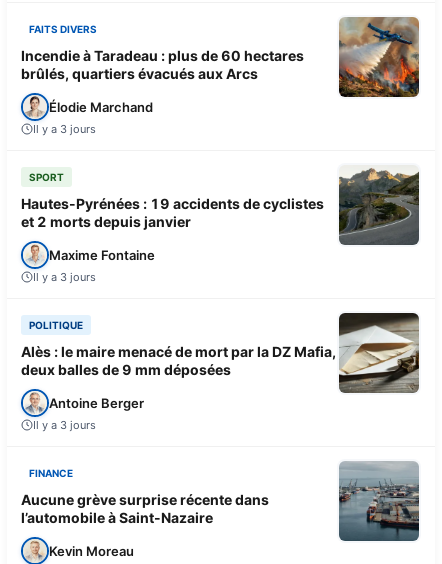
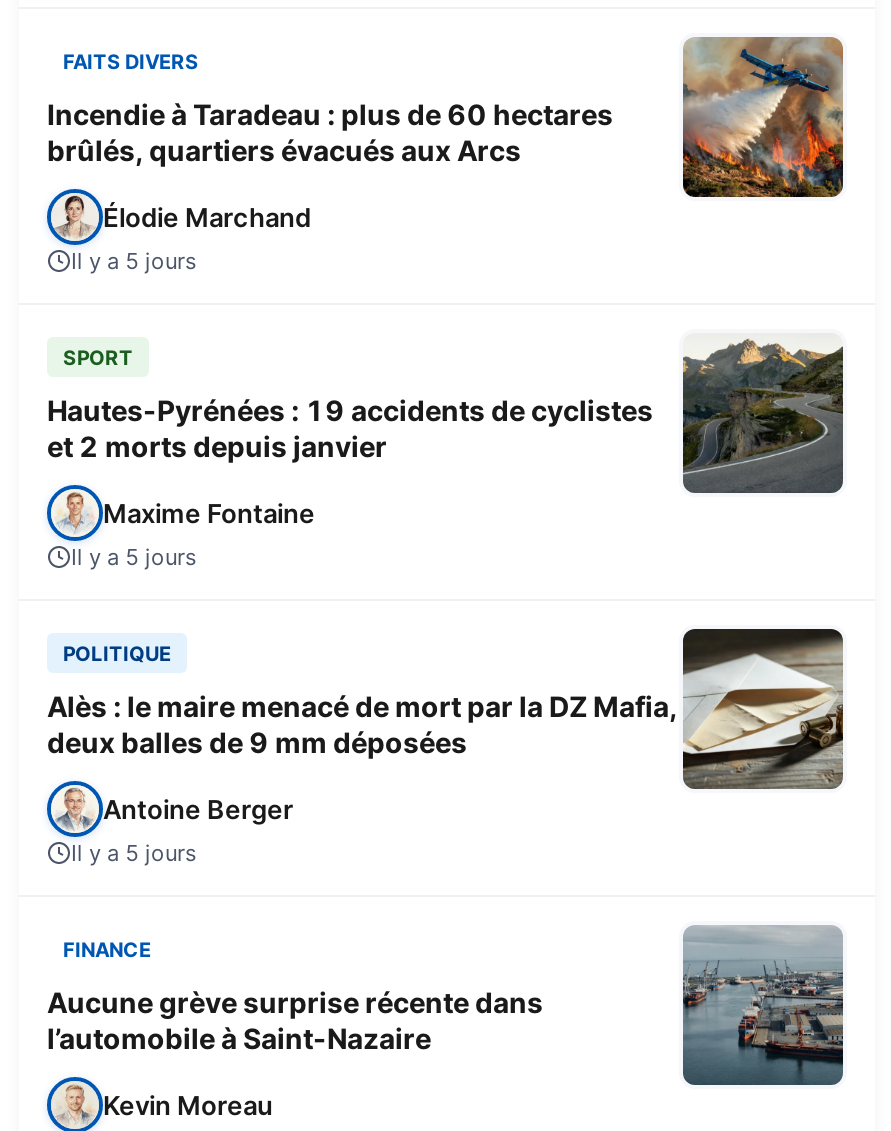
- Il y a 3 jours
+ Il y a 5 jours

- Il y a 3 jours
+ Il y a 5 jours

- Il y a 3 jours
+ Il y a 5 jours
